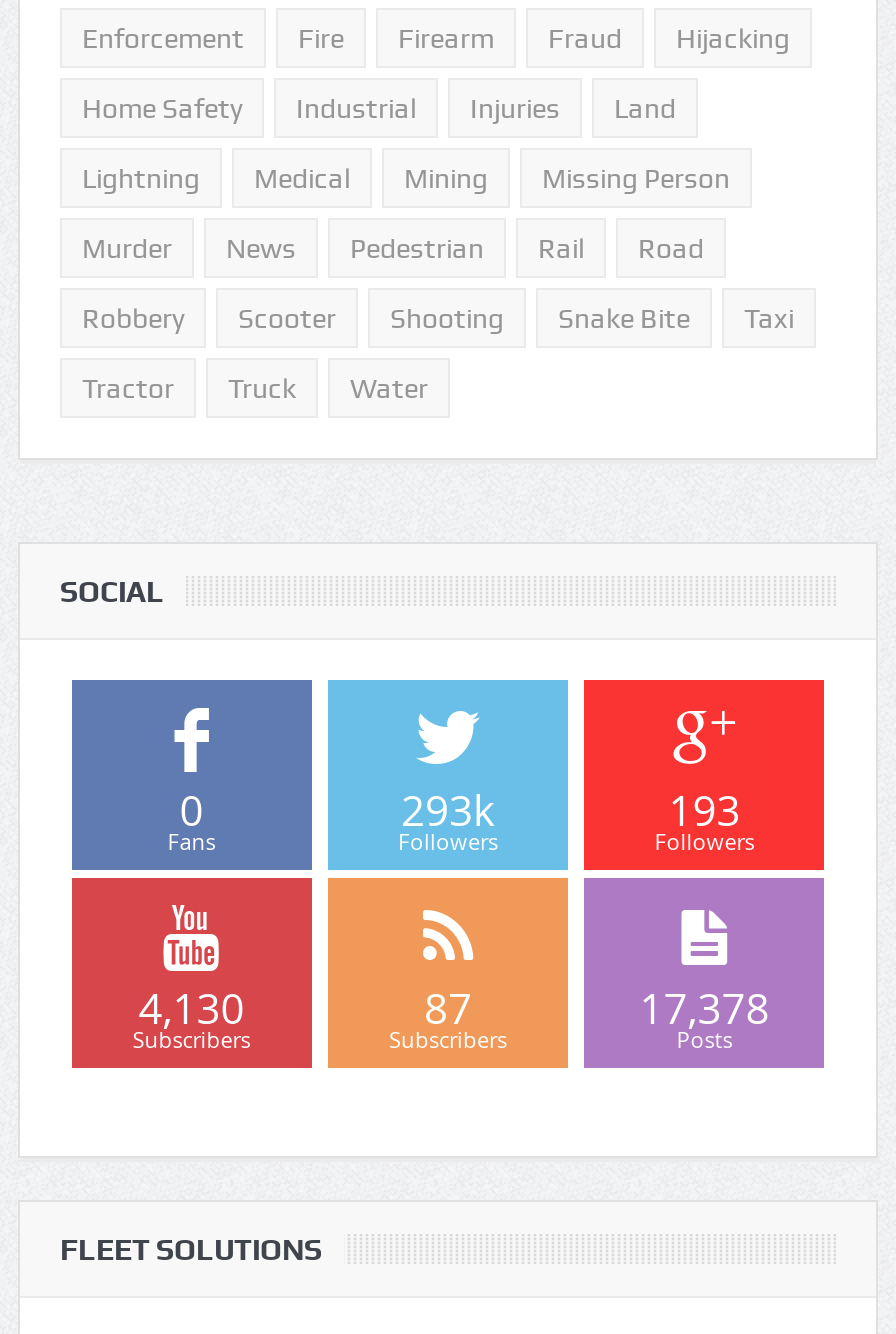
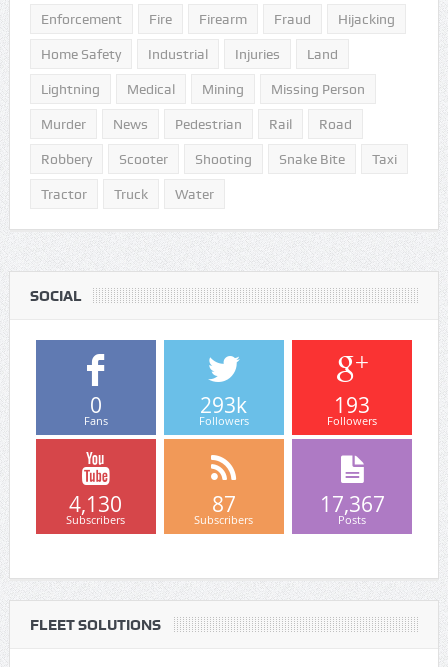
- 17,378
+ 17,367
